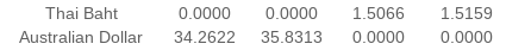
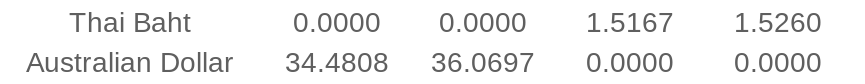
- 1.5066
+ 1.5167

- 1.5159
+ 1.5260

- 34.2622
+ 34.4808

- 35.8313
+ 36.0697
